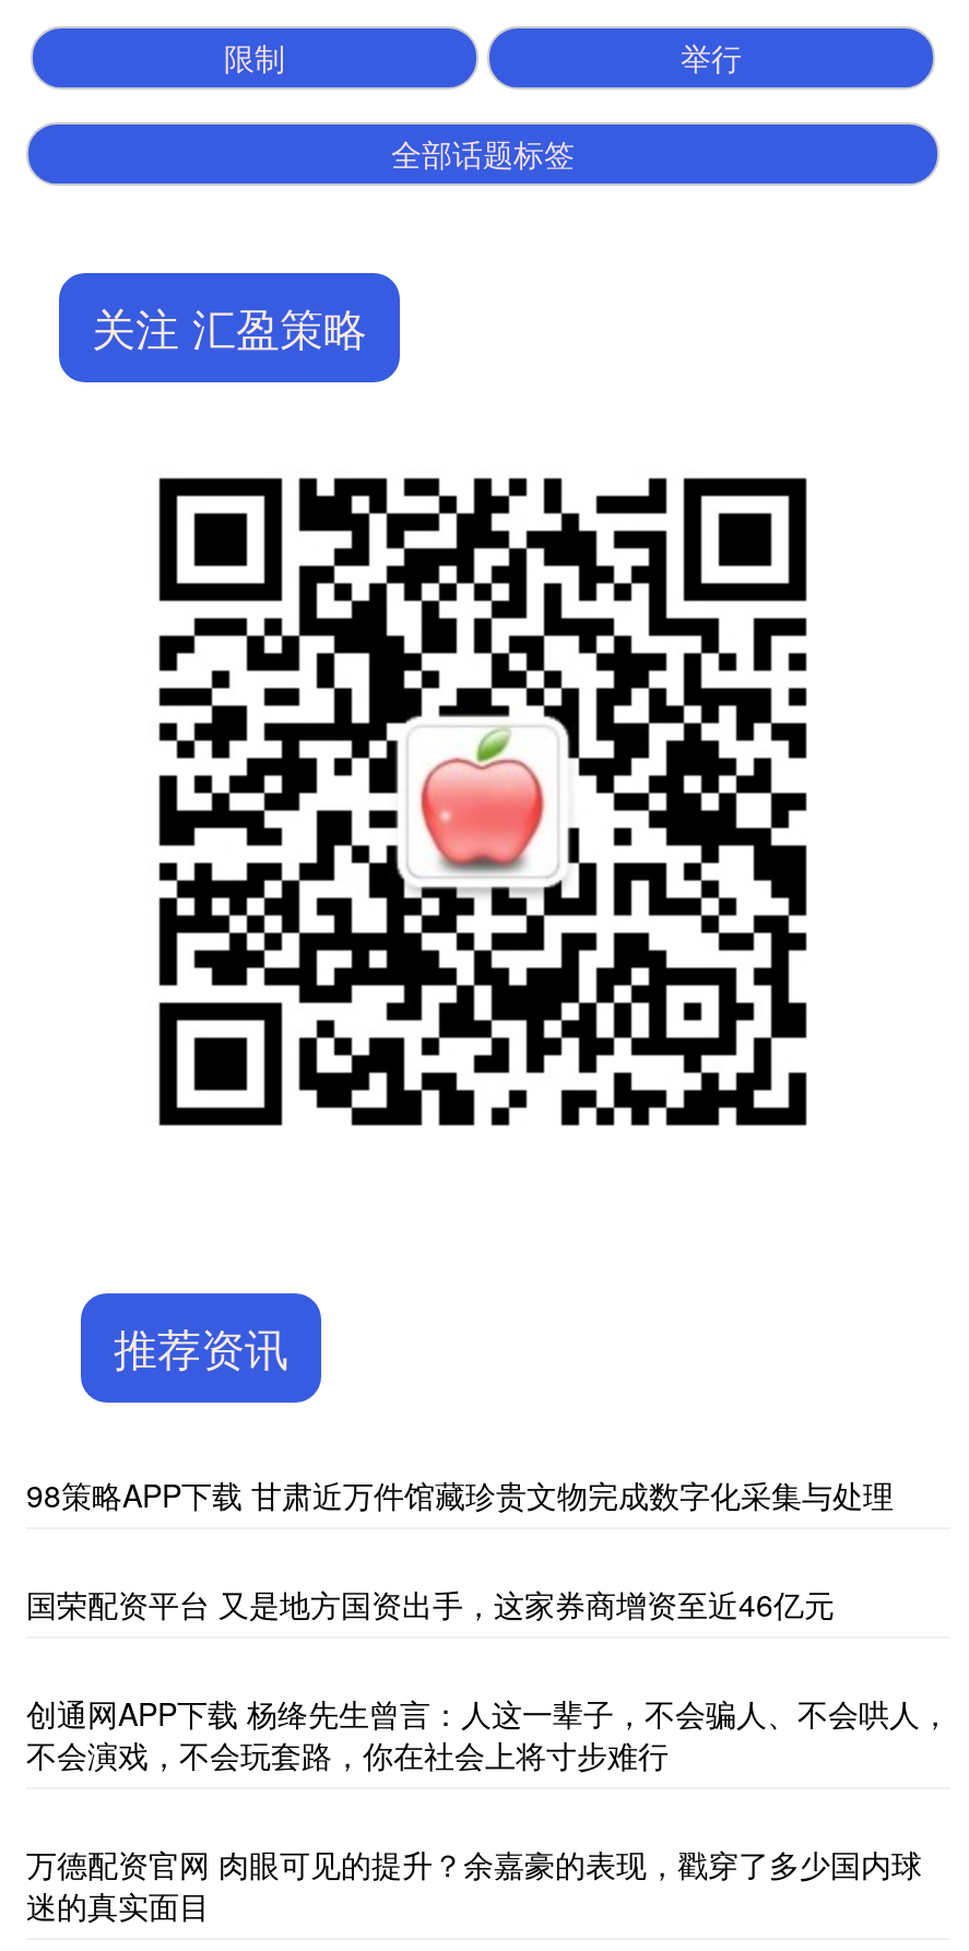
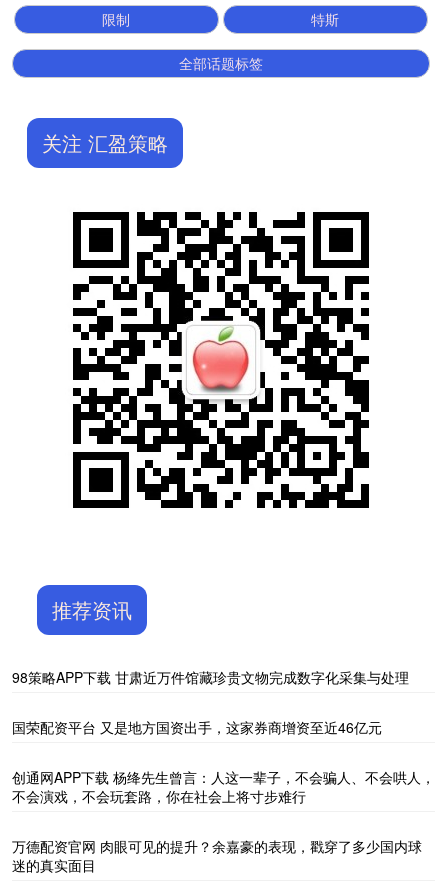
- 举行
+ 特斯
